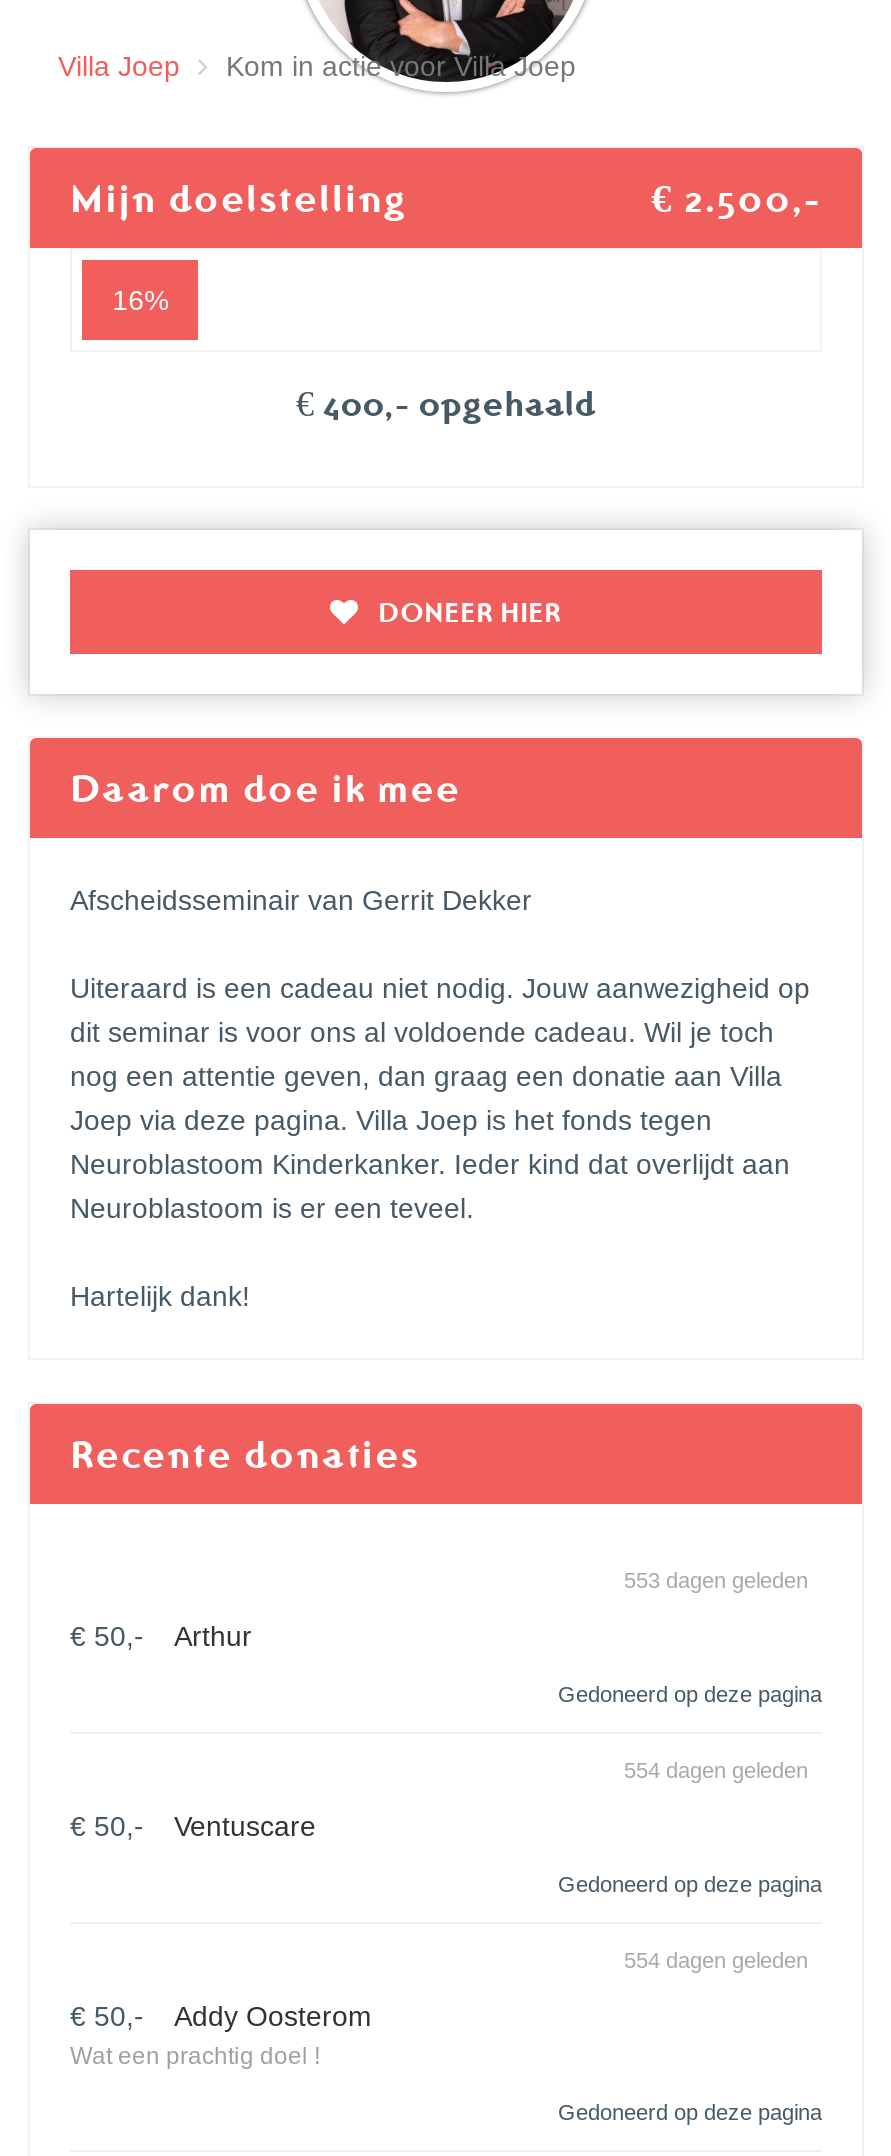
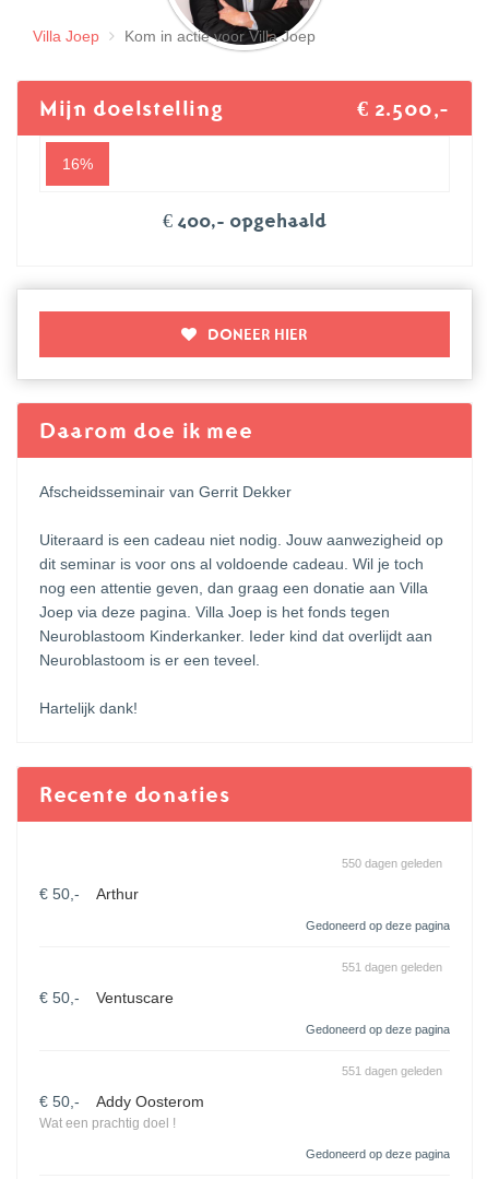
- 553 dagen geleden
+ 550 dagen geleden

- 554 dagen geleden
+ 551 dagen geleden

- 554 dagen geleden
+ 551 dagen geleden
